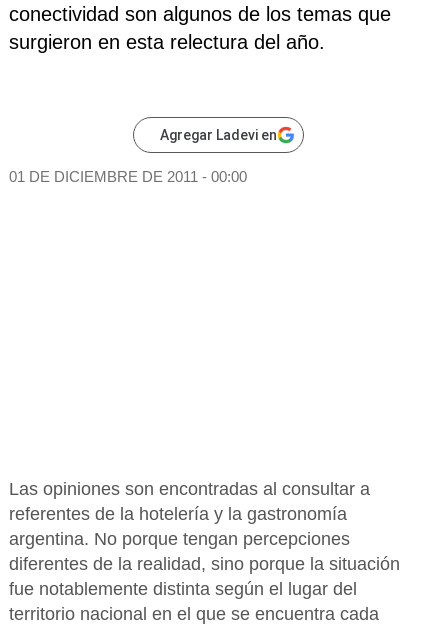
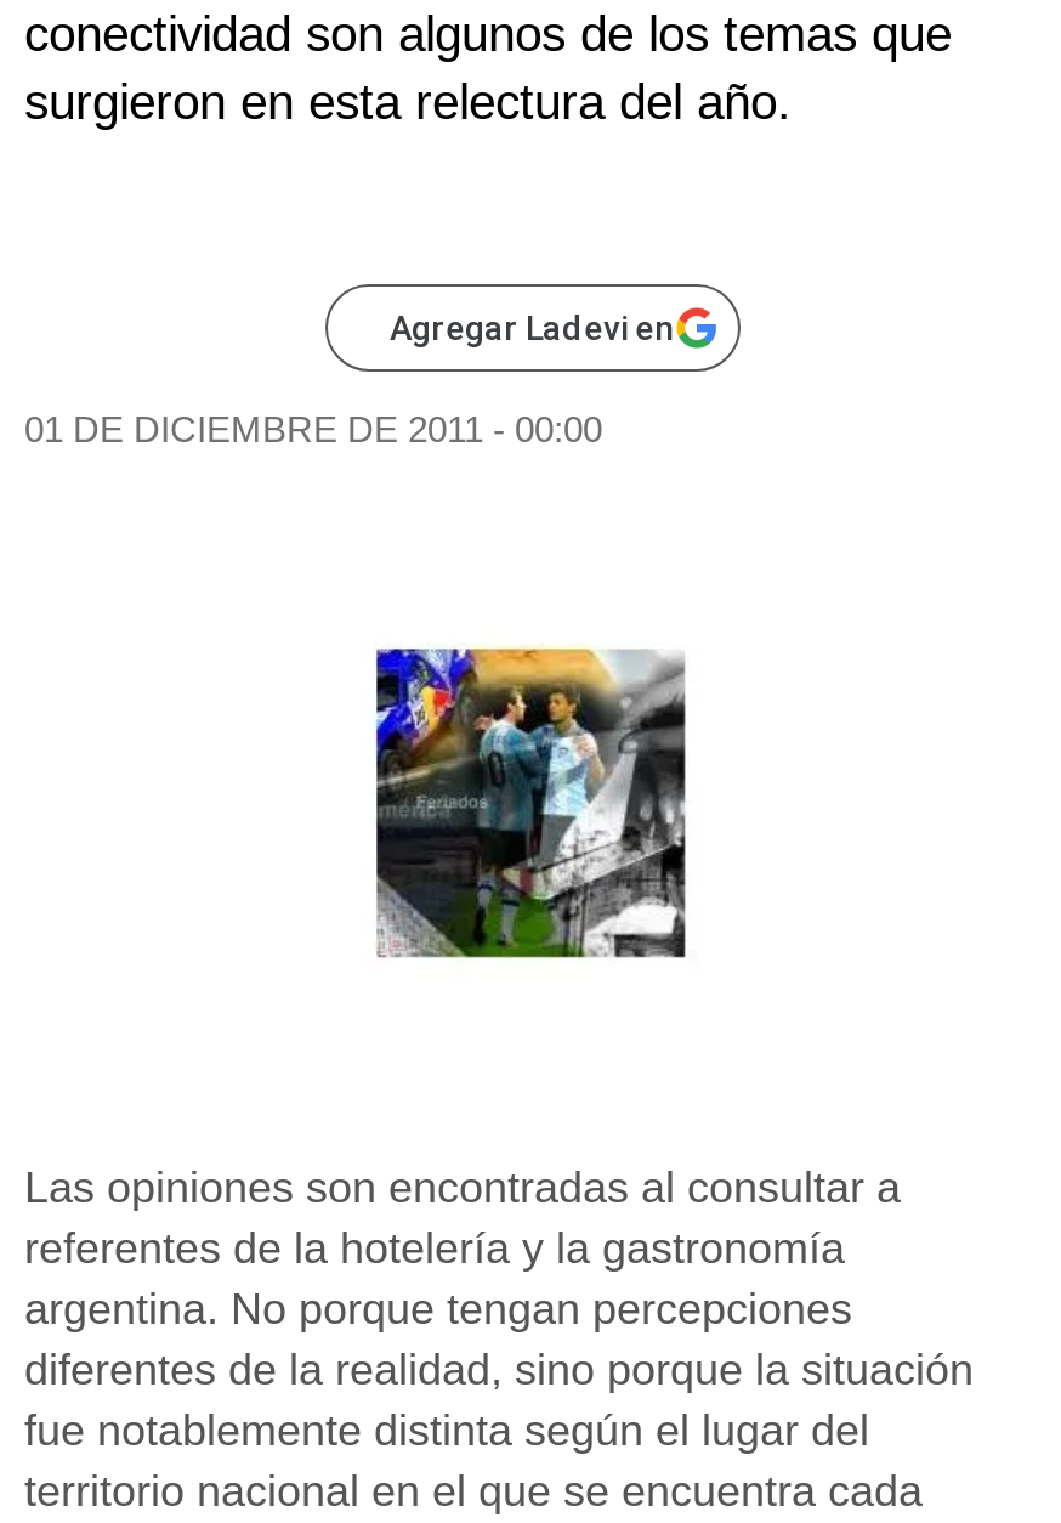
+ [image]
